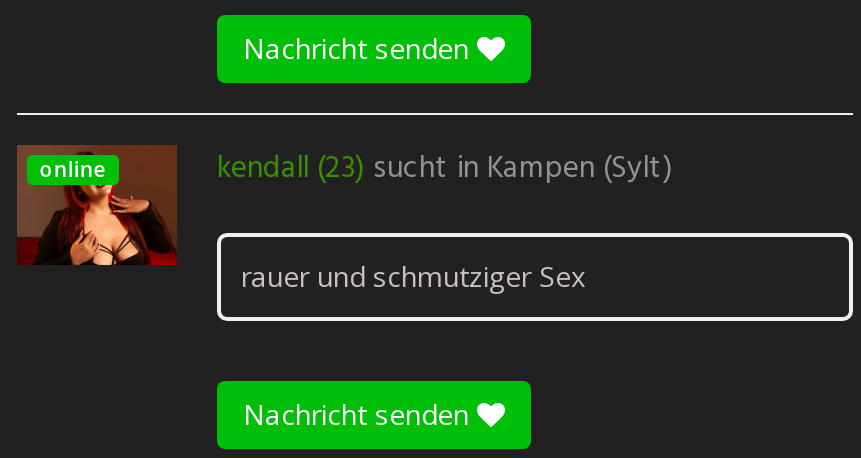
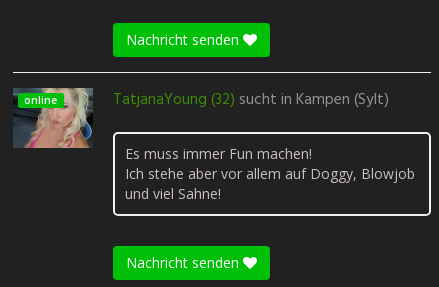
- [image]
- kendall (23) sucht in Kampen (Sylt)
+ [image]
+ TatjanaYoung (32) sucht in Kampen (Sylt)

- rauer und schmutziger Sex
+ Es muss immer Fun machen!
+ Ich stehe aber vor allem auf Doggy, Blowjob
+ und viel Sahne!
